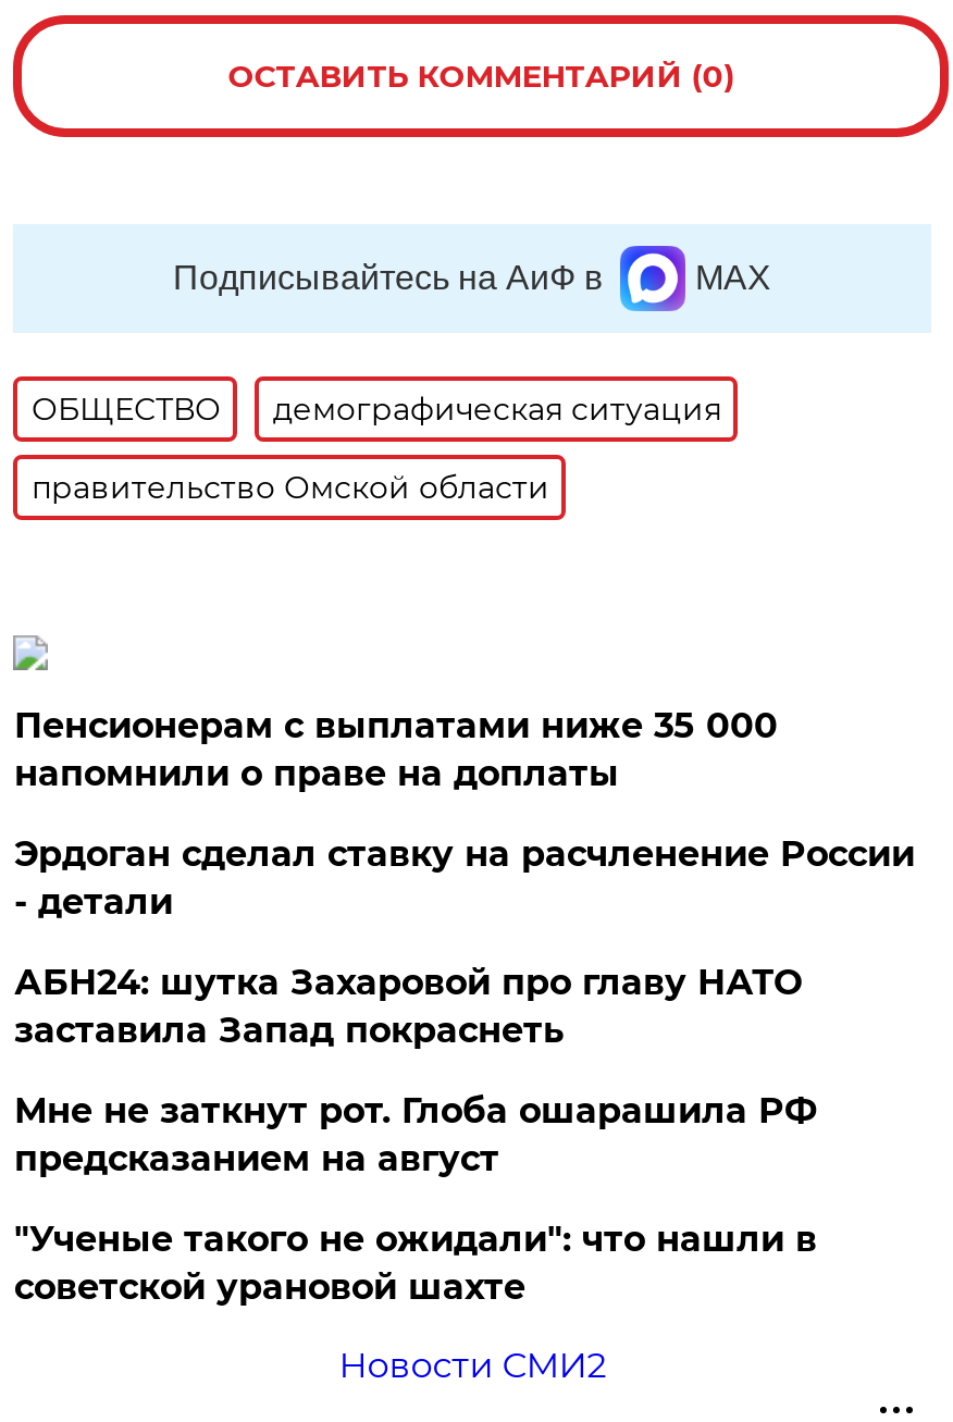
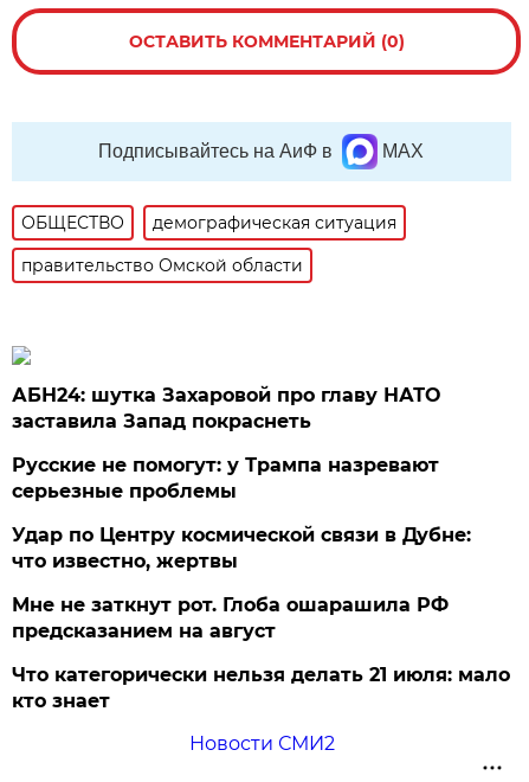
- Пенсионерам с выплатами ниже 35 000
- напомнили о праве на доплаты
- Эрдоган сделал ставку на расчленение России
- - детали

moved up: АБН24: шутка Захаровой про главу НАТО | заставила Запад покраснеть

+ Русские не помогут: у Трампа назревают
+ серьезные проблемы
+ Удар по Центру космической связи в Дубне:
+ что известно, жертвы

- "Ученые такого не ожидали": что нашли в
- советской урановой шахте
+ Что категорически нельзя делать 21 июля: мало
+ кто знает
